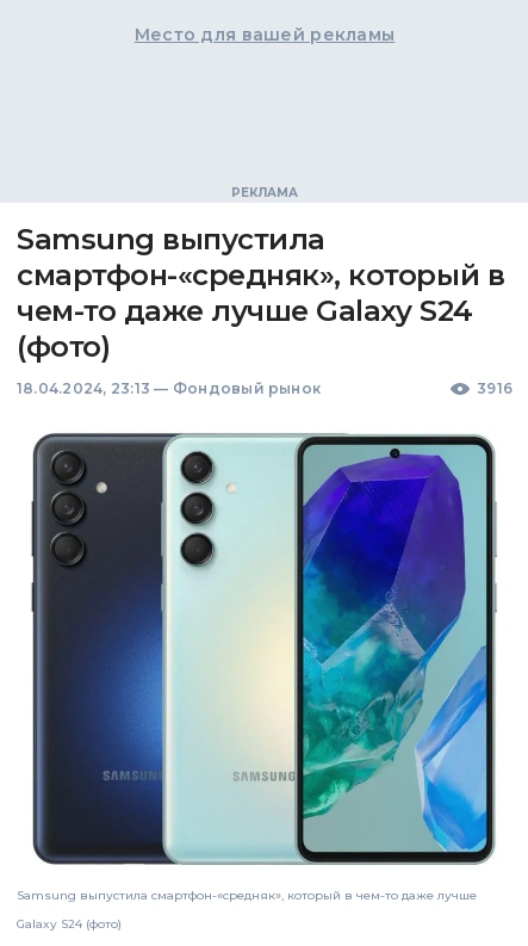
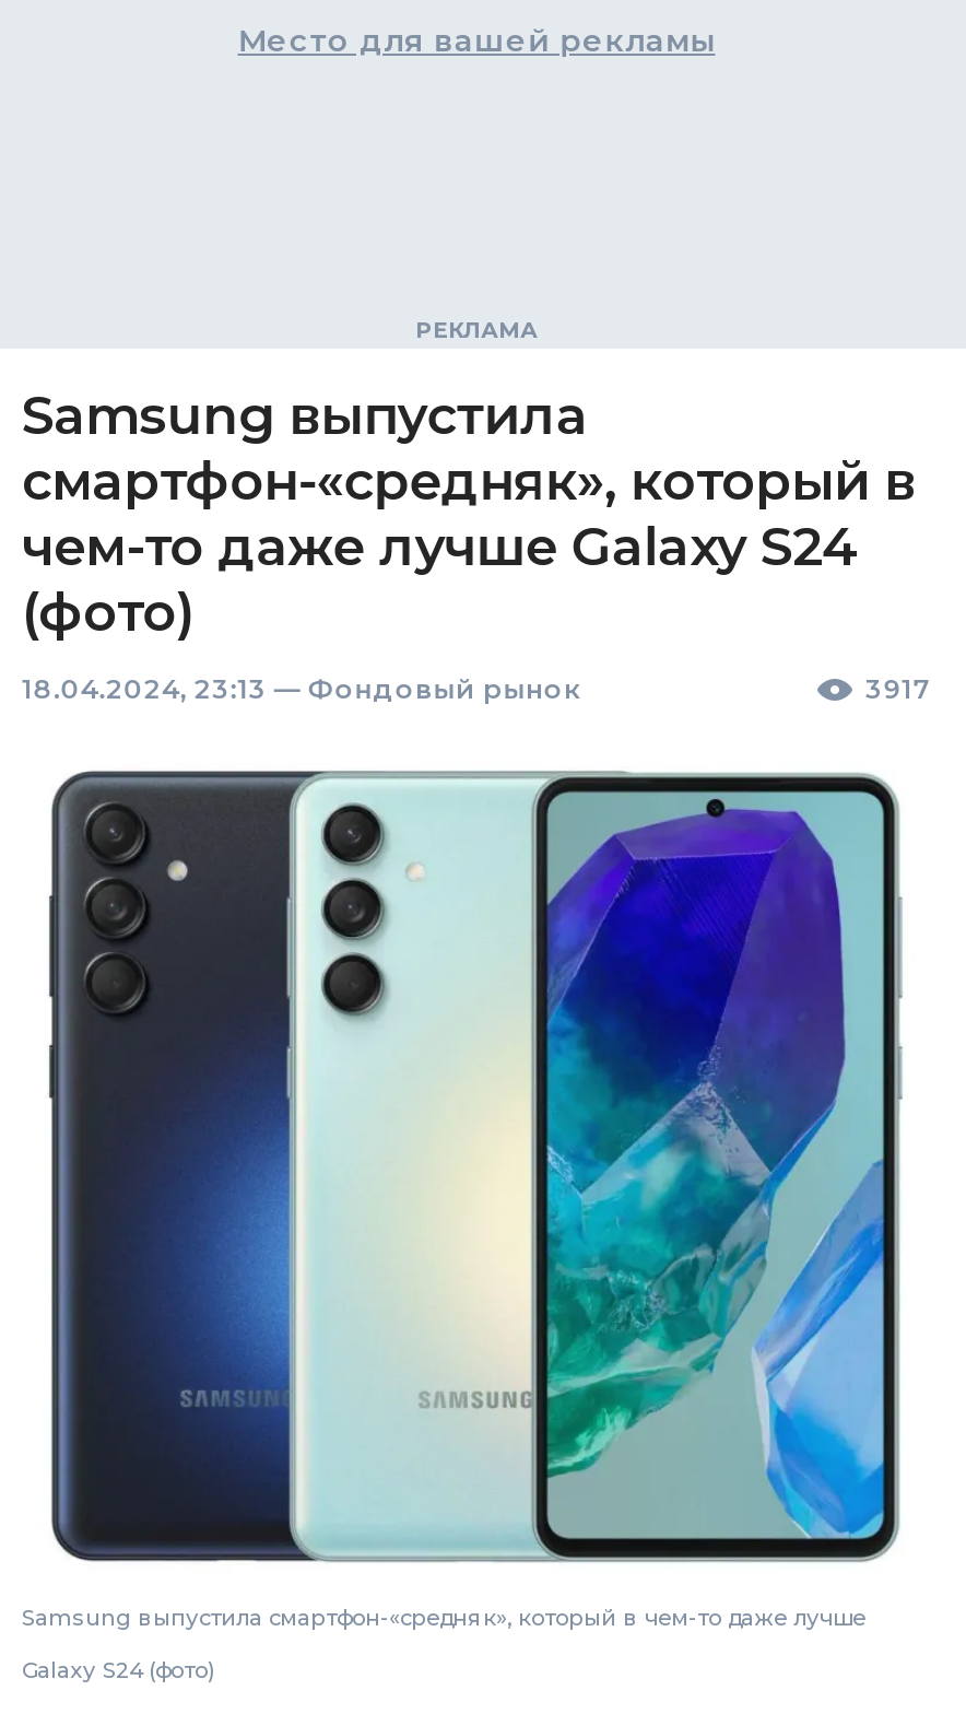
- 3916
+ 3917
